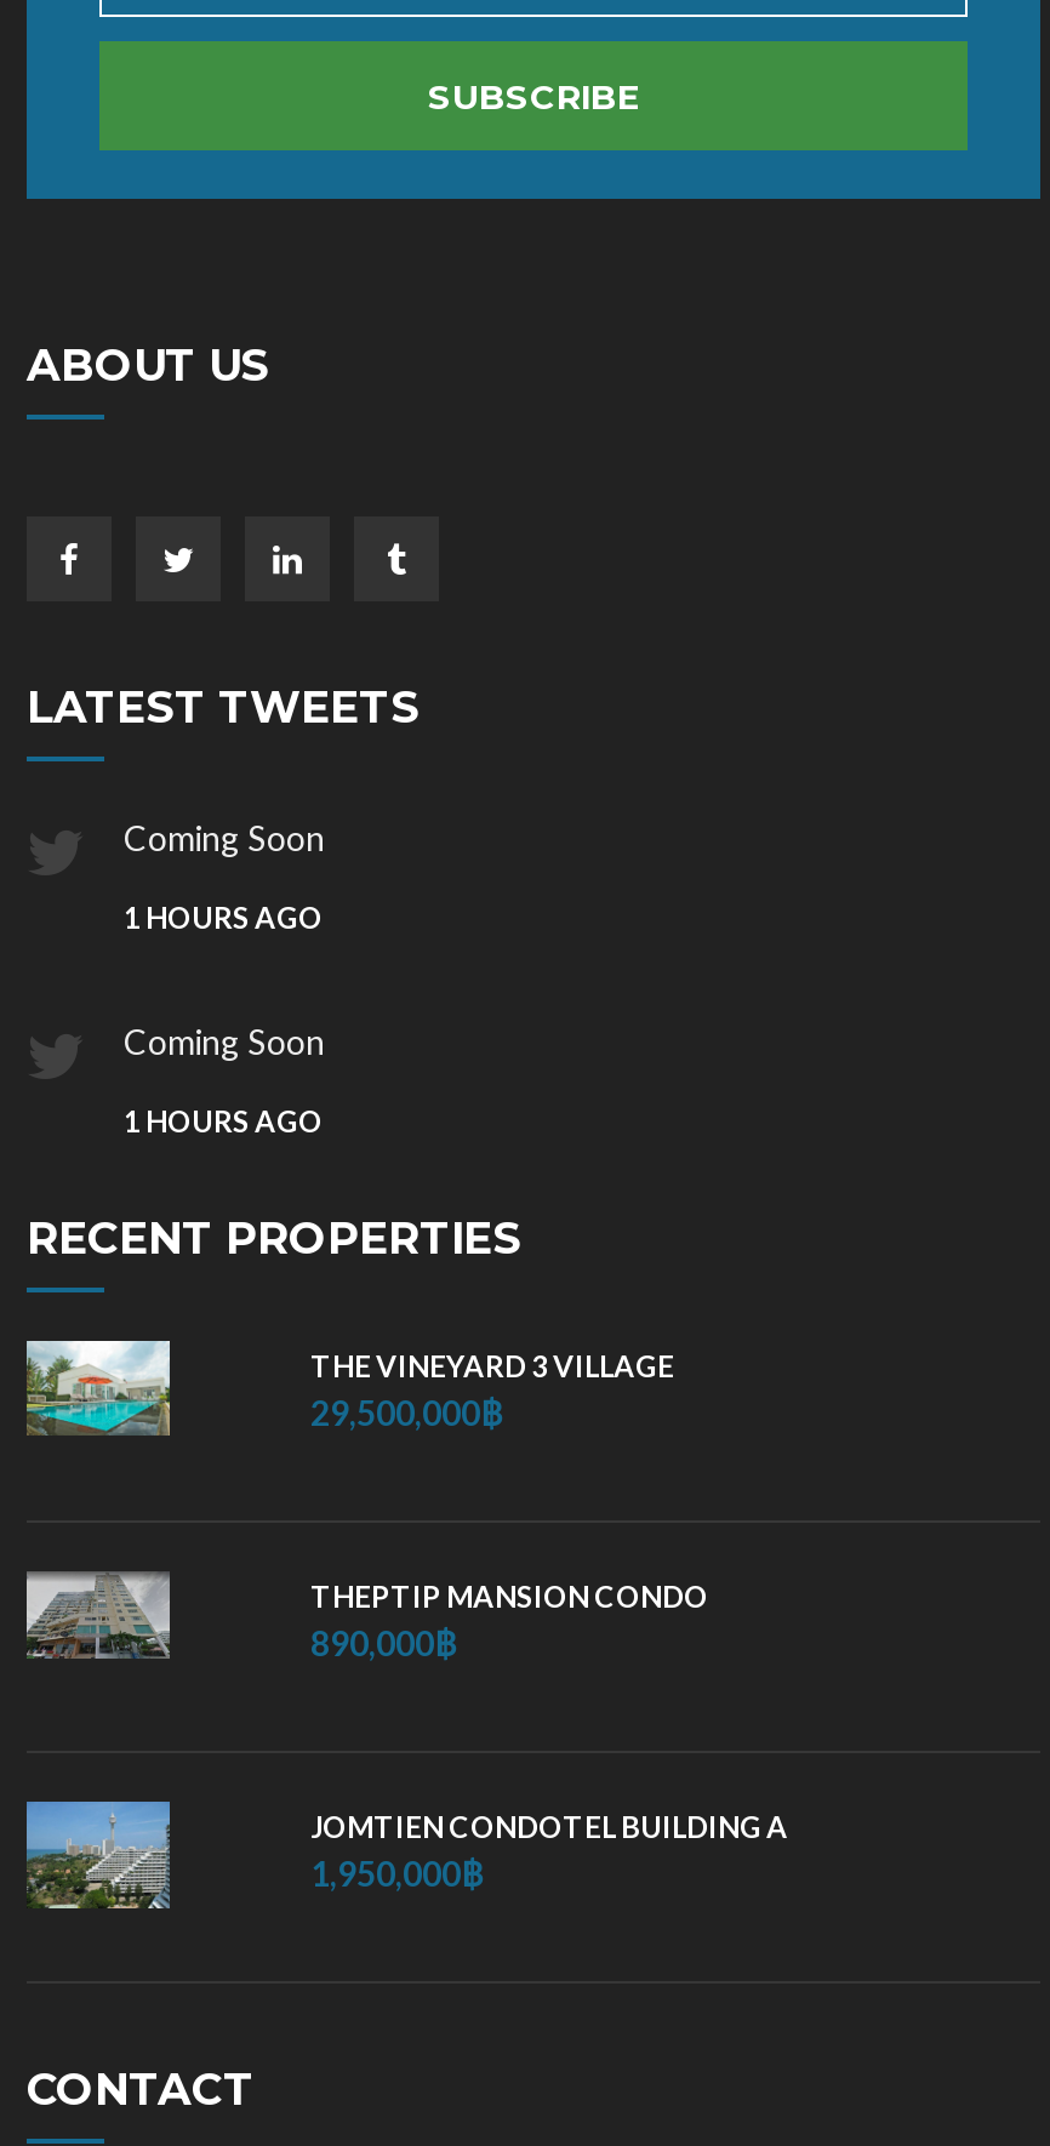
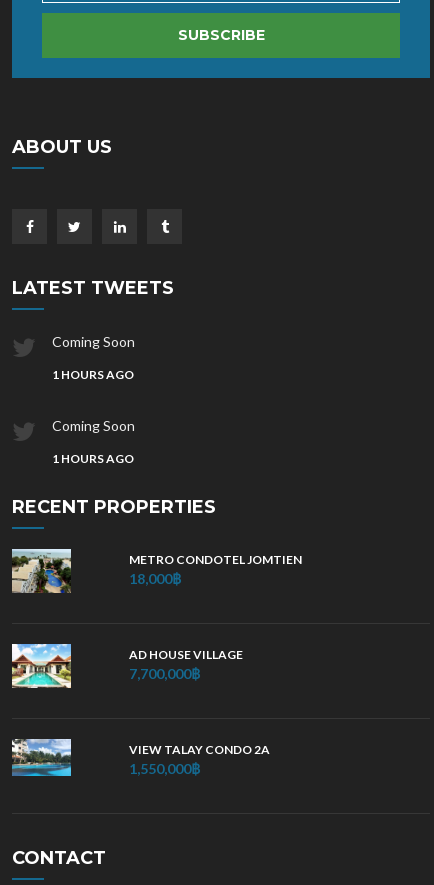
- [image]
+ [image]

- THE VINEYARD 3 VILLAGE
- 29,500,000฿
+ METRO CONDOTEL JOMTIEN
+ 18,000฿

- [image]
+ [image]

- THEPTIP MANSION CONDO
- 890,000฿
+ AD HOUSE VILLAGE
+ 7,700,000฿

- [image]
+ [image]

- JOMTIEN CONDOTEL BUILDING A
- 1,950,000฿
+ VIEW TALAY CONDO 2A
+ 1,550,000฿
